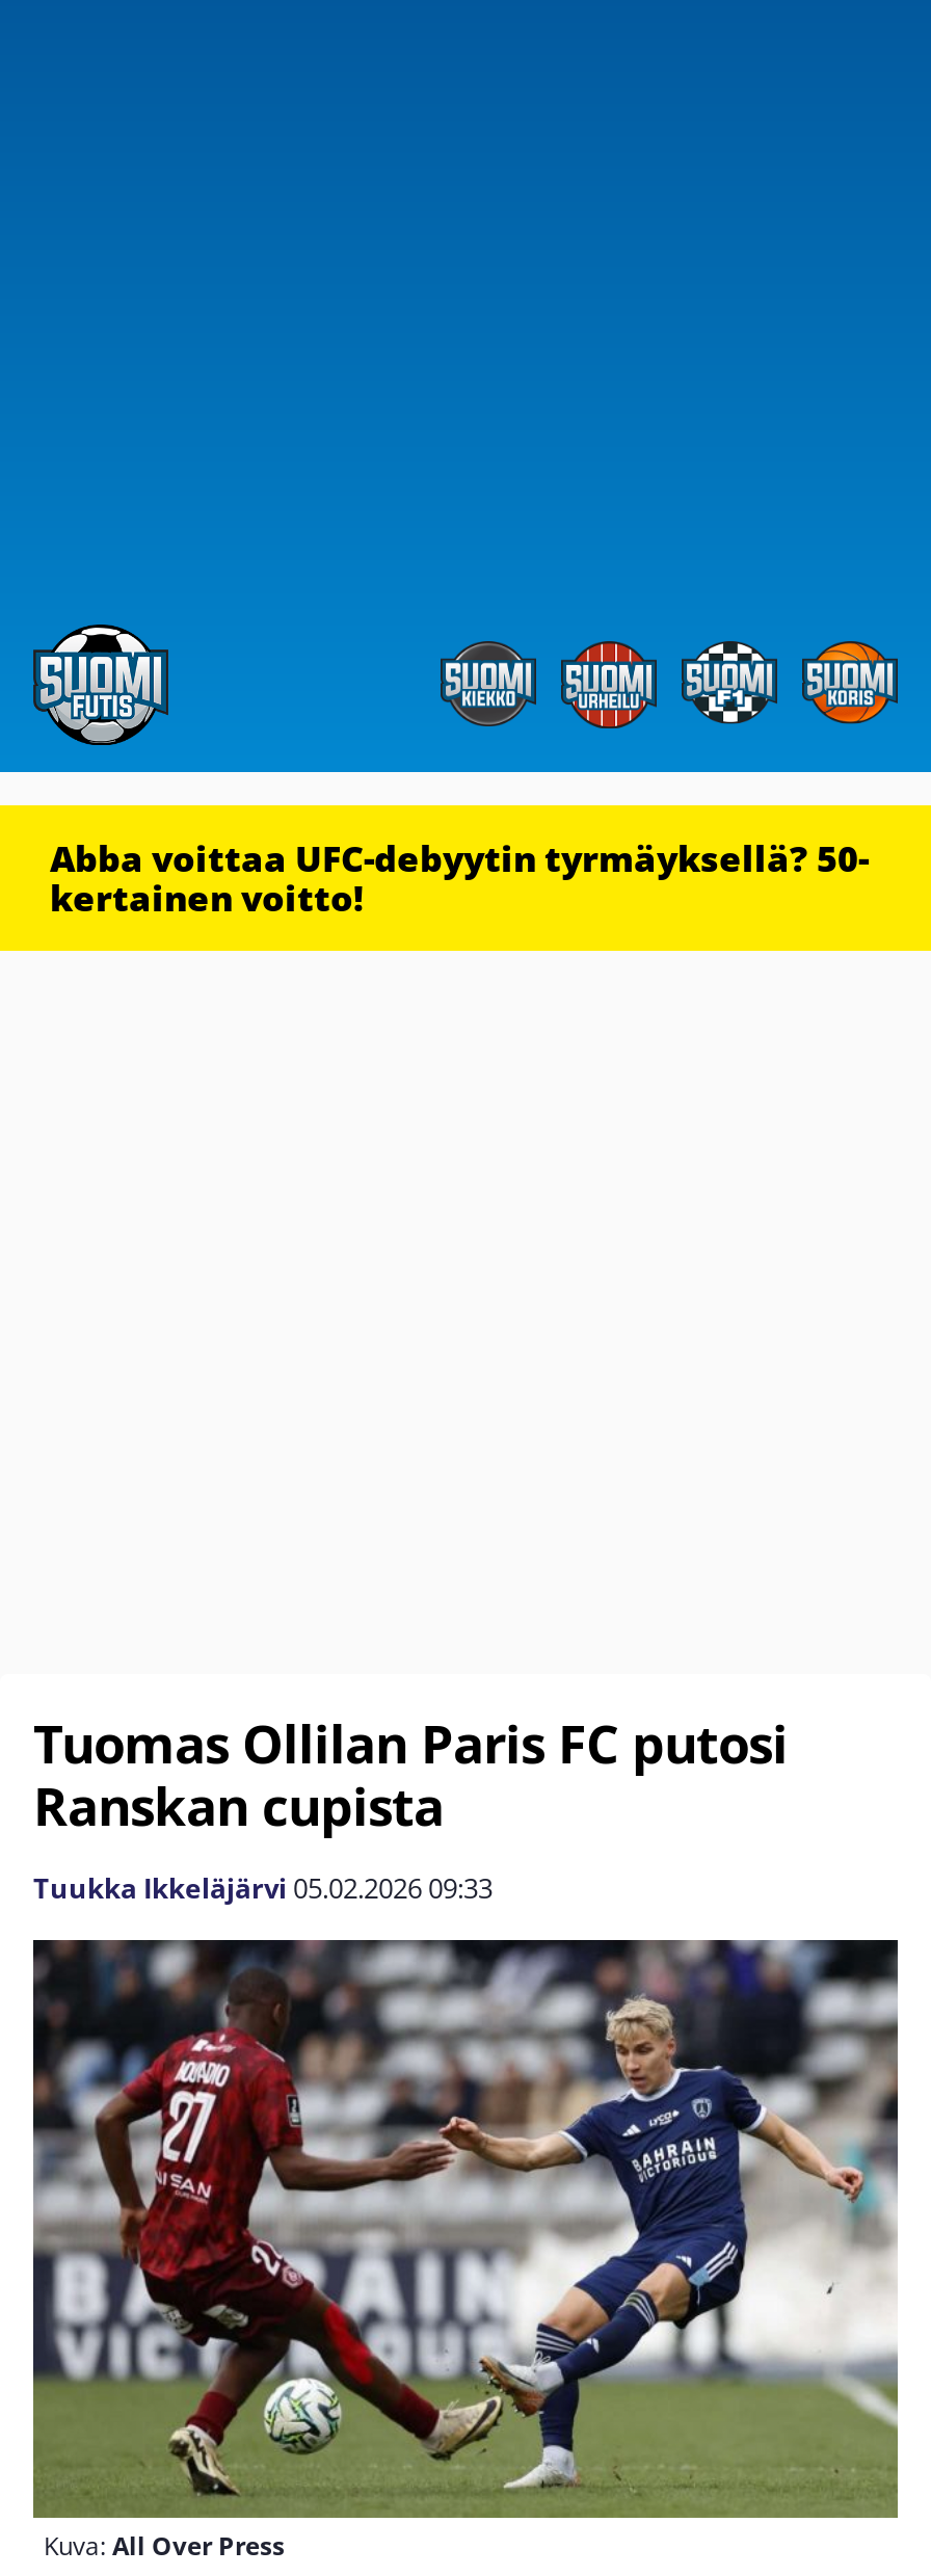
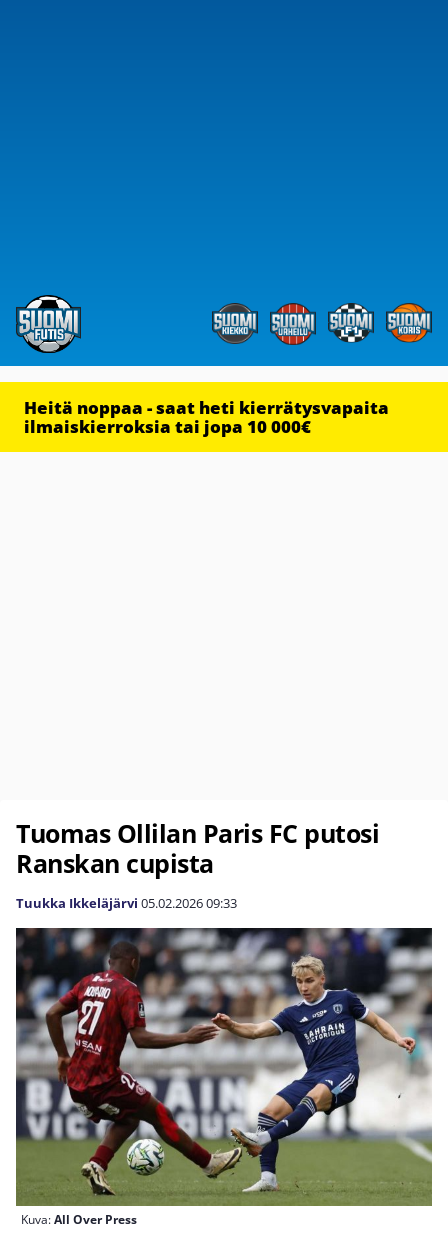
- Abba voittaa UFC-debyytin tyrmäyksellä? 50-
- kertainen voitto!
+ Heitä noppaa - saat heti kierrätysvapaita
+ ilmaiskierroksia tai jopa 10 000€
